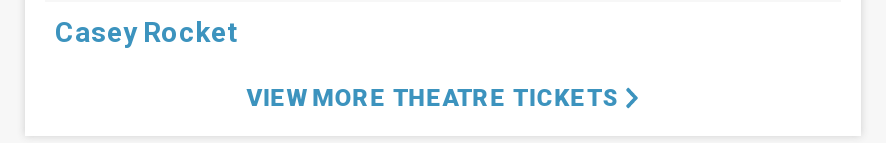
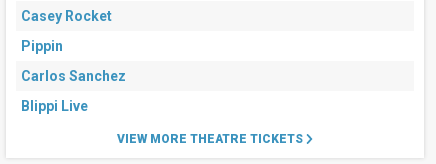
+ Pippin
+ Carlos Sanchez
+ Blippi Live
